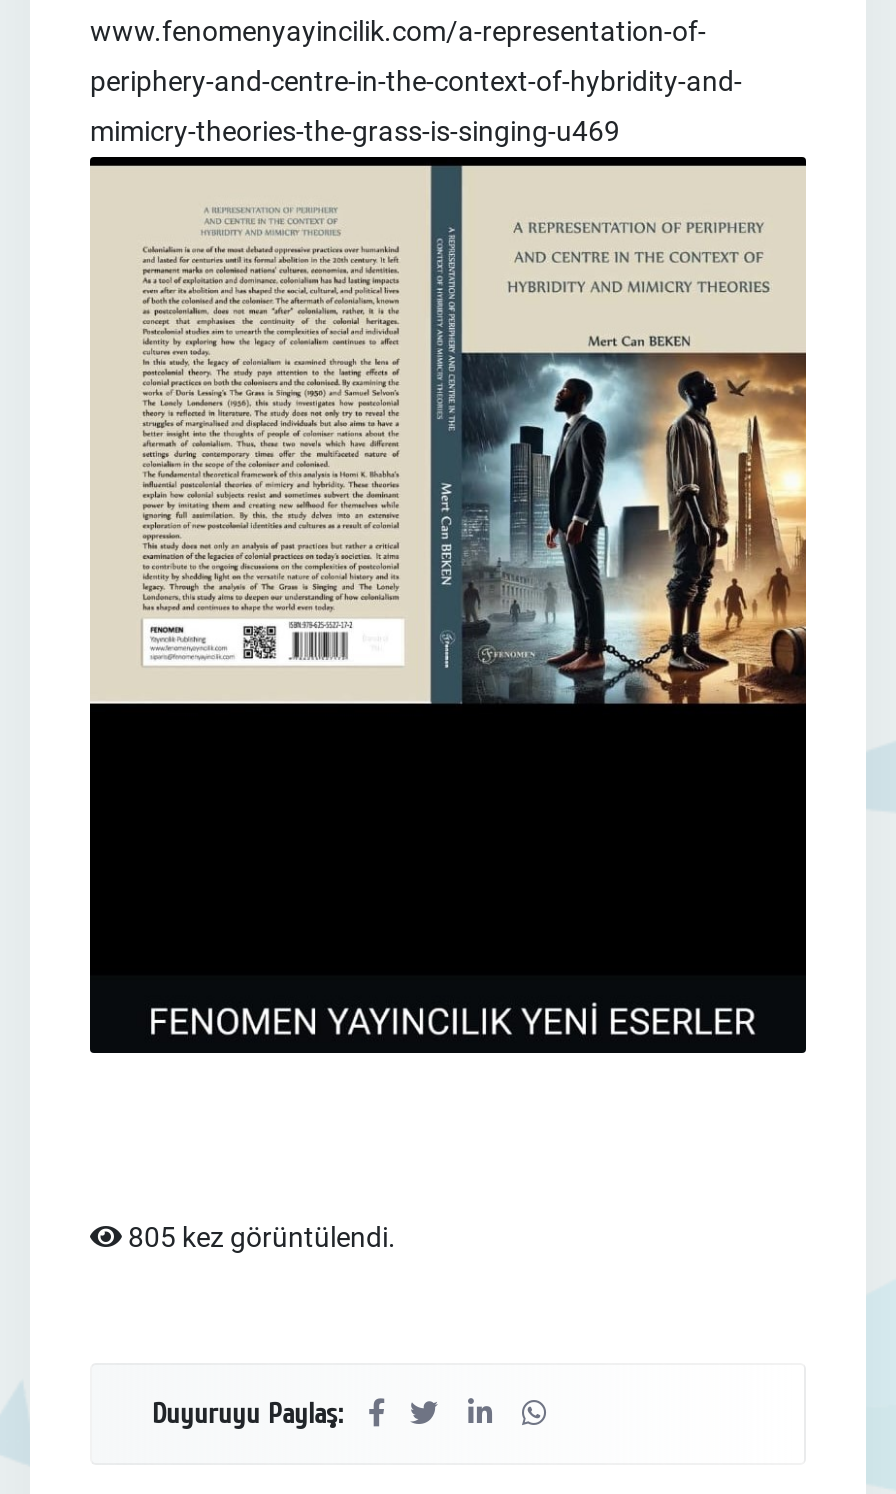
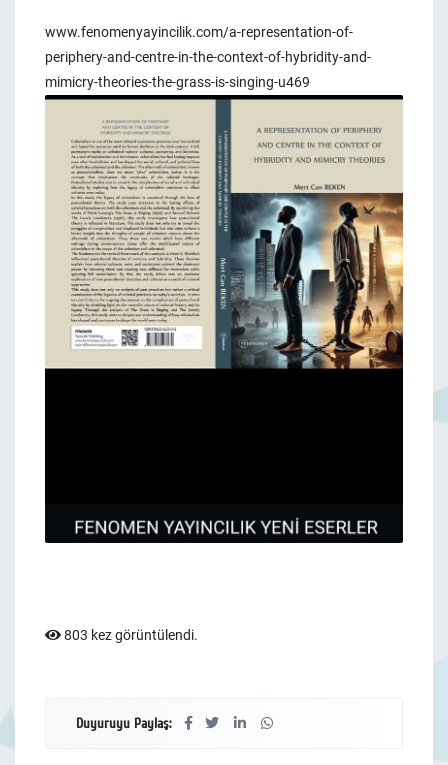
- 805 kez görüntülendi.
+ 803 kez görüntülendi.
